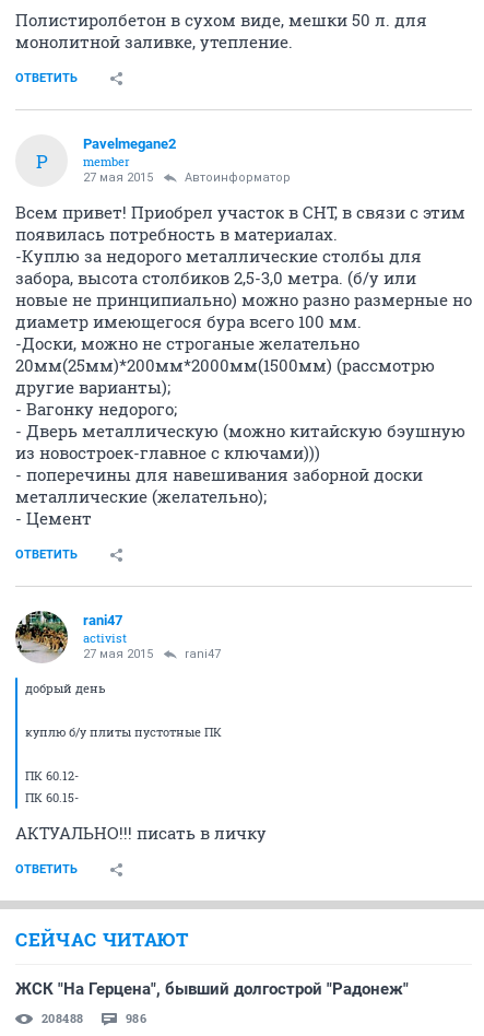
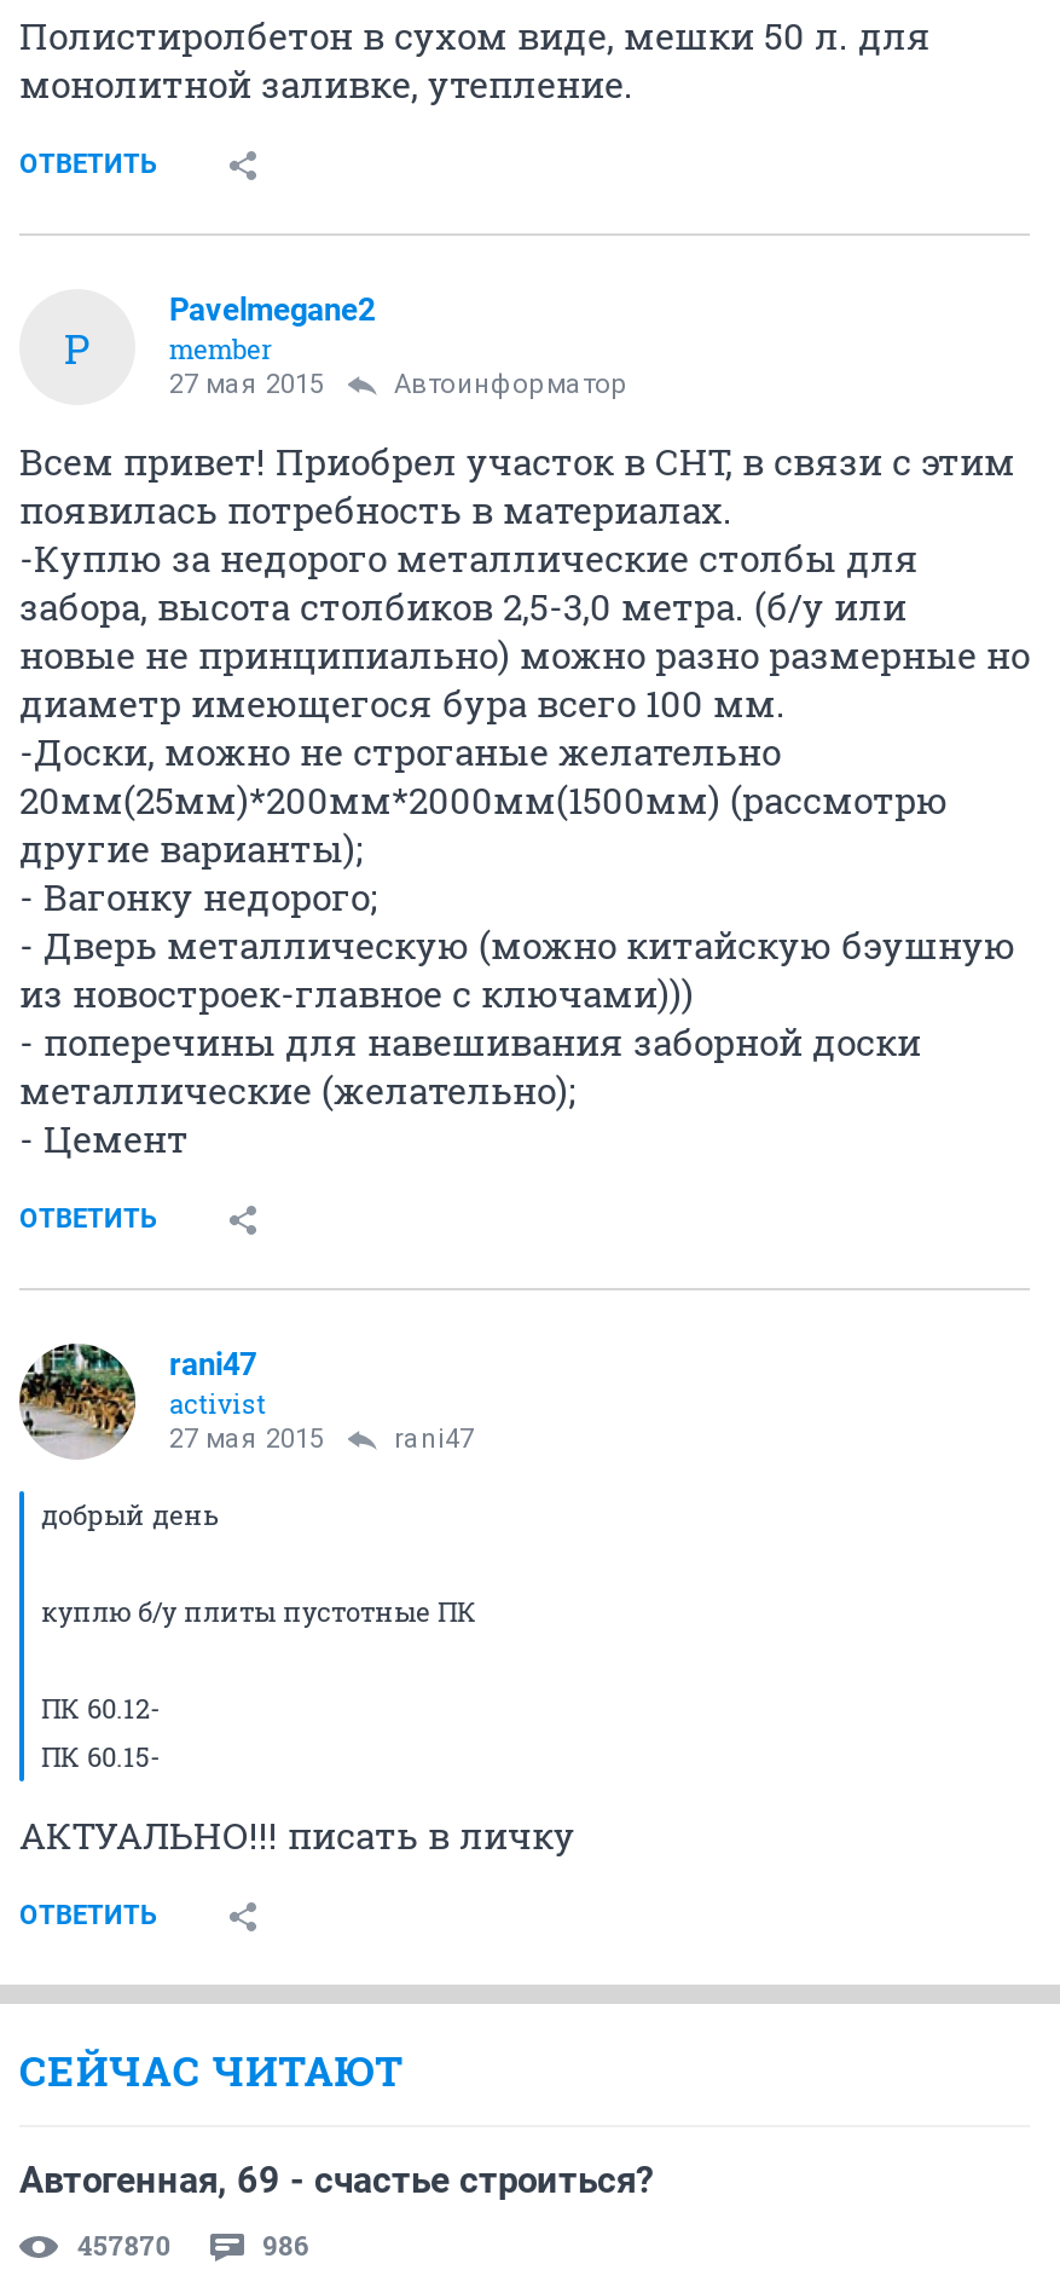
- ЖСК "На Герцена", бывший долгострой "Радонеж"
+ Автогенная, 69 - счастье строиться?

- 208488
+ 457870
